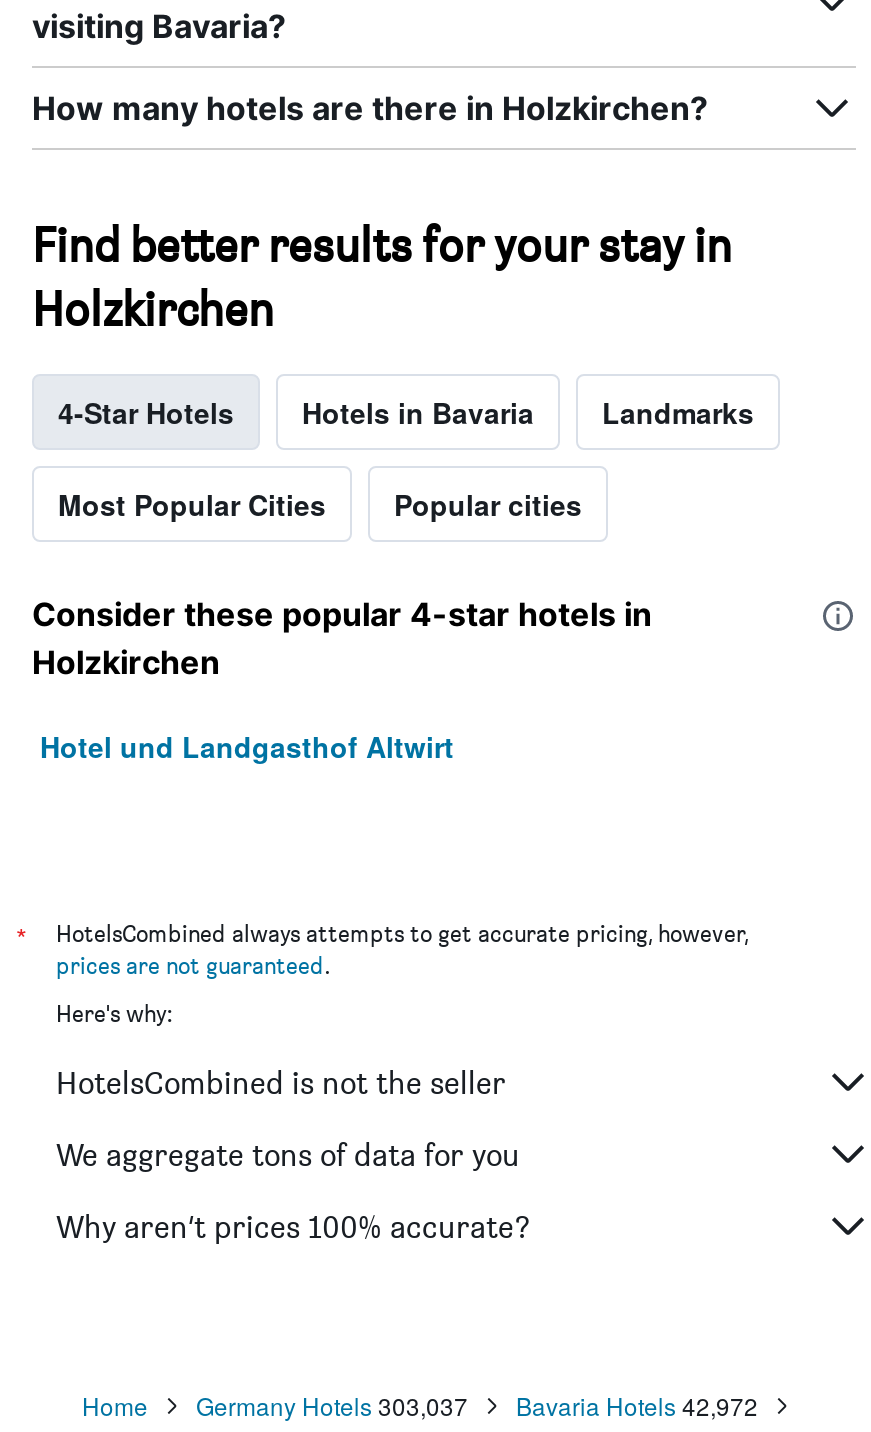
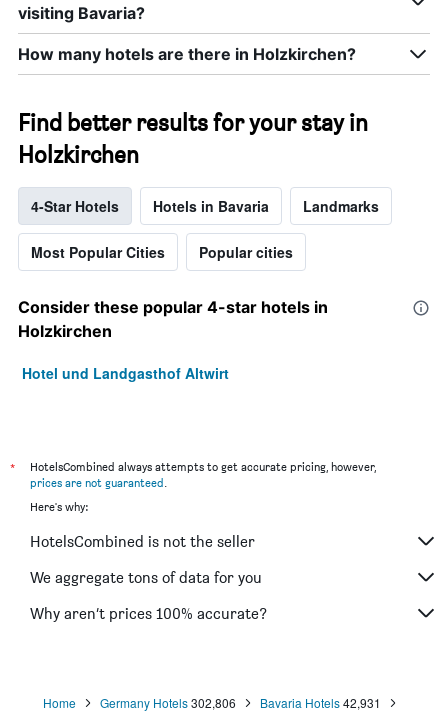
- Germany Hotels 303,037
+ Germany Hotels 302,806

- Bavaria Hotels 42,972
+ Bavaria Hotels 42,931
